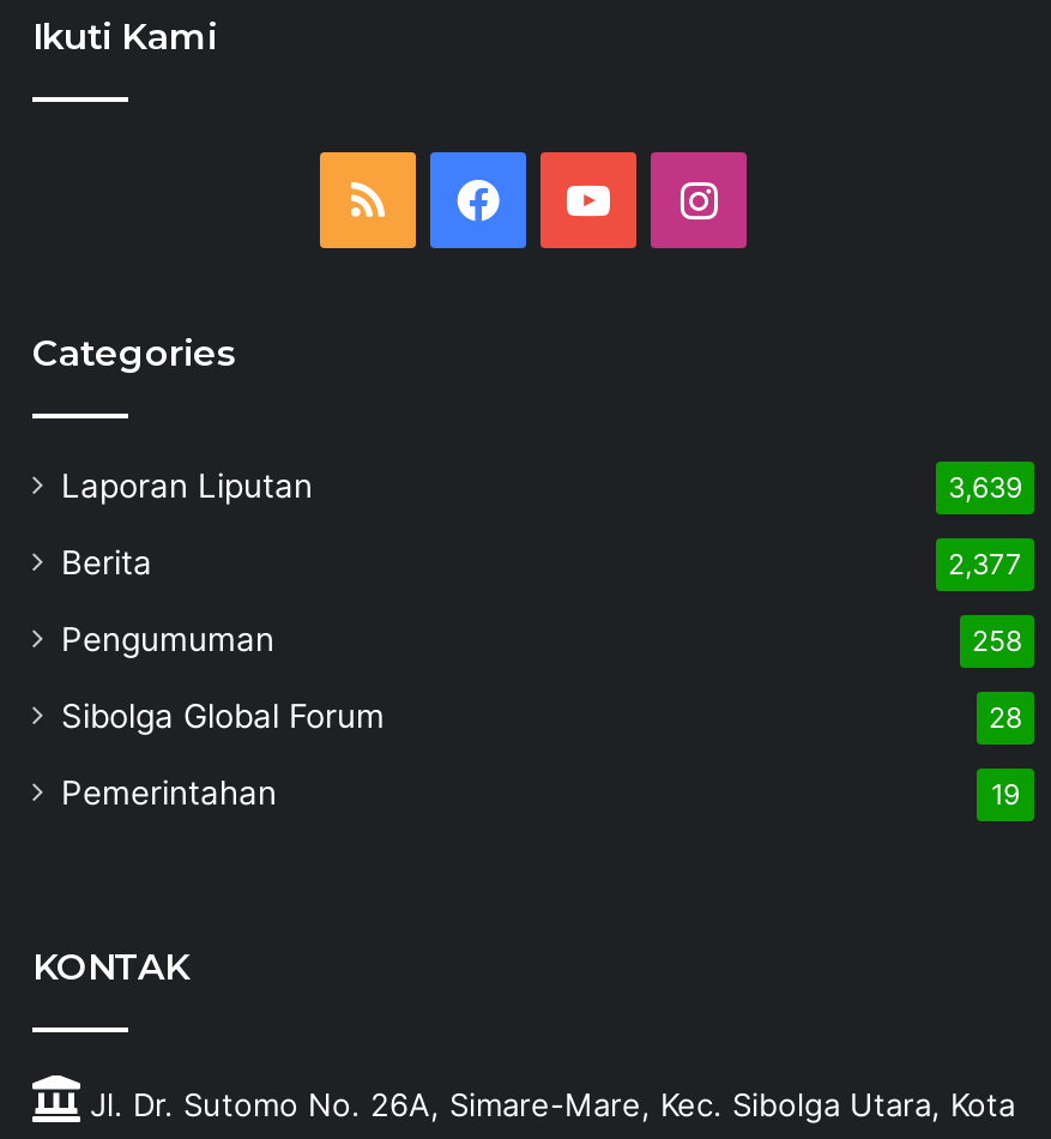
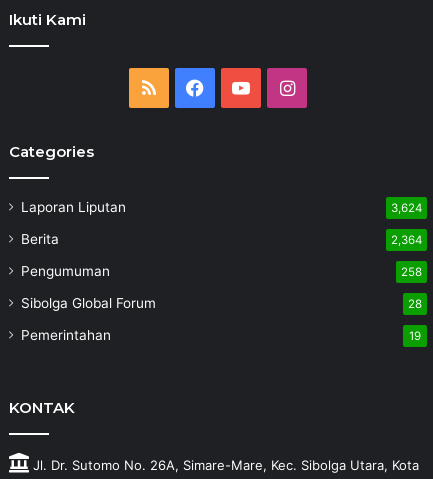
- 3,639
+ 3,624

- 2,377
+ 2,364
